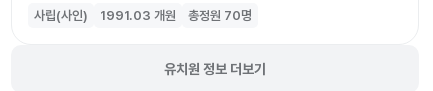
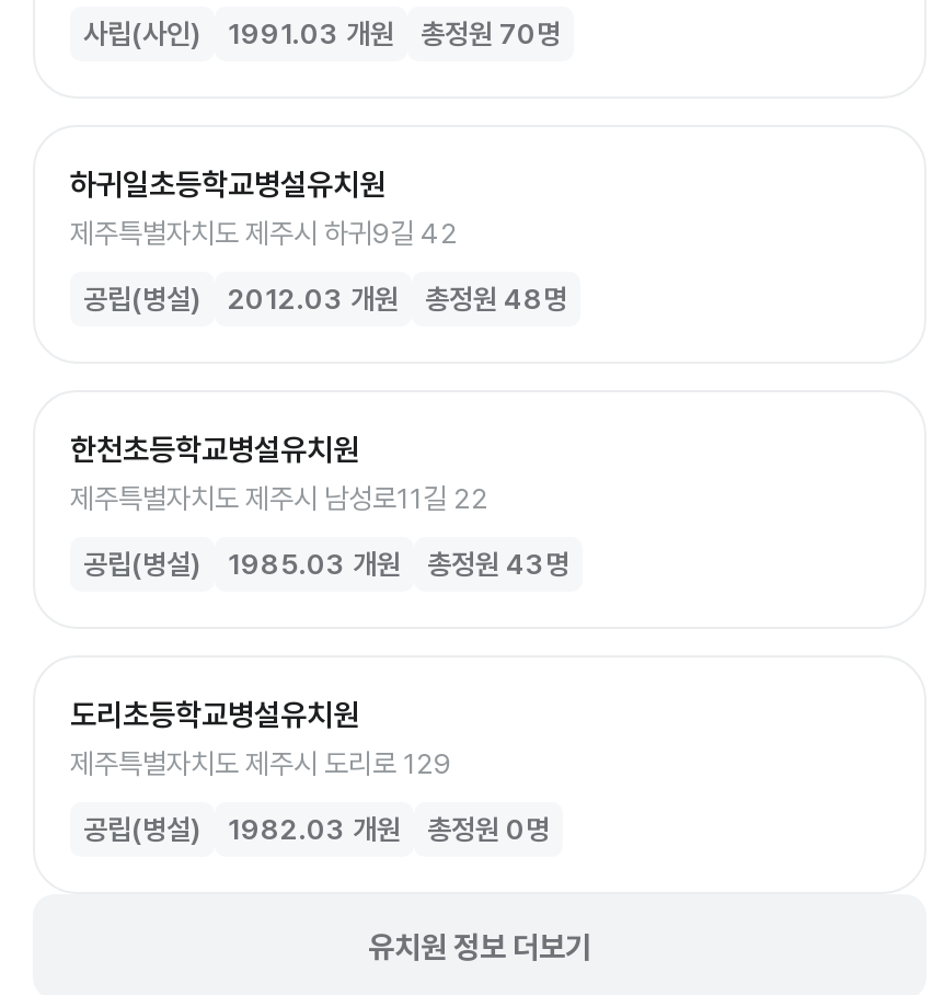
+ 하귀일초등학교병설유치원
+ 제주특별자치도 제주시 하귀9길 42
+ 공립(병설)
+ 2012.03 개원
+ 총정원 48명

+ 한천초등학교병설유치원
+ 제주특별자치도 제주시 남성로11길 22
+ 공립(병설)
+ 1985.03 개원
+ 총정원 43 명

+ 도리초등학교병설유치원
+ 제주특별자치도 제주시 도리로 129
+ 공립(병설)
+ 1982.03 개원
+ 총정원 0명
